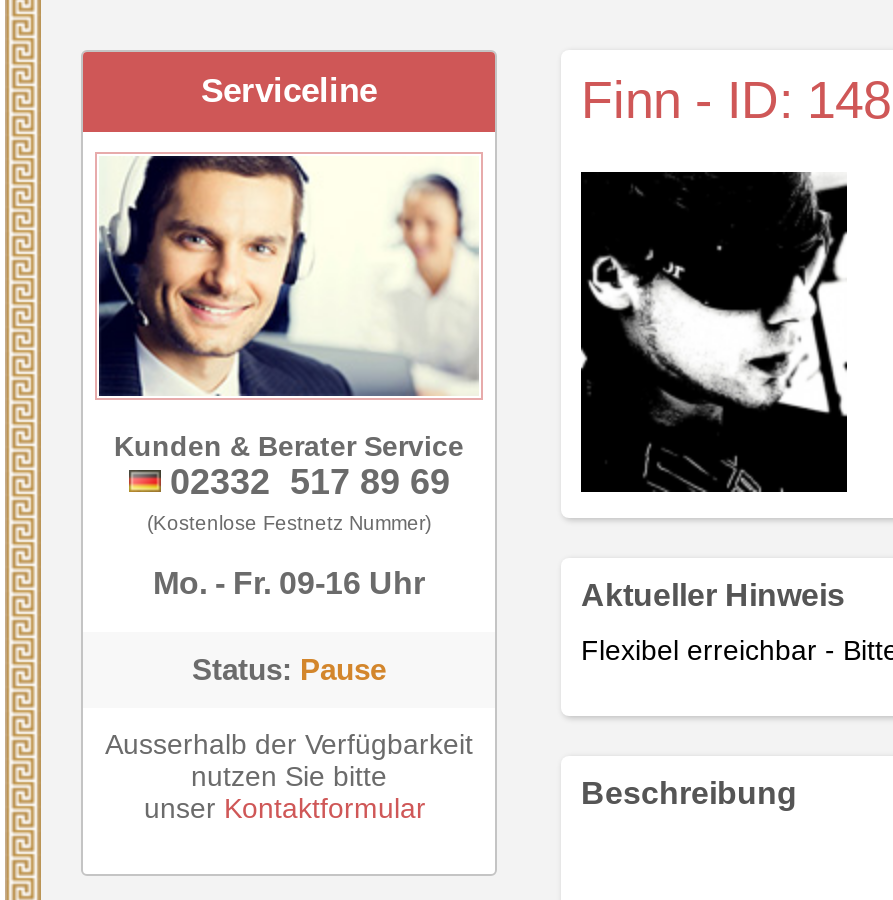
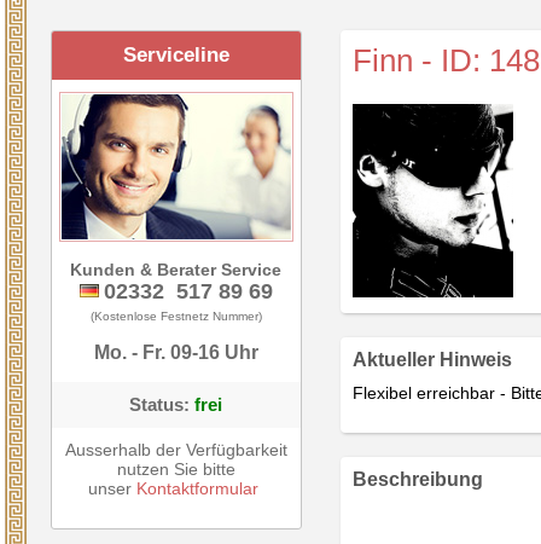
- Status: Pause
+ Status: frei
